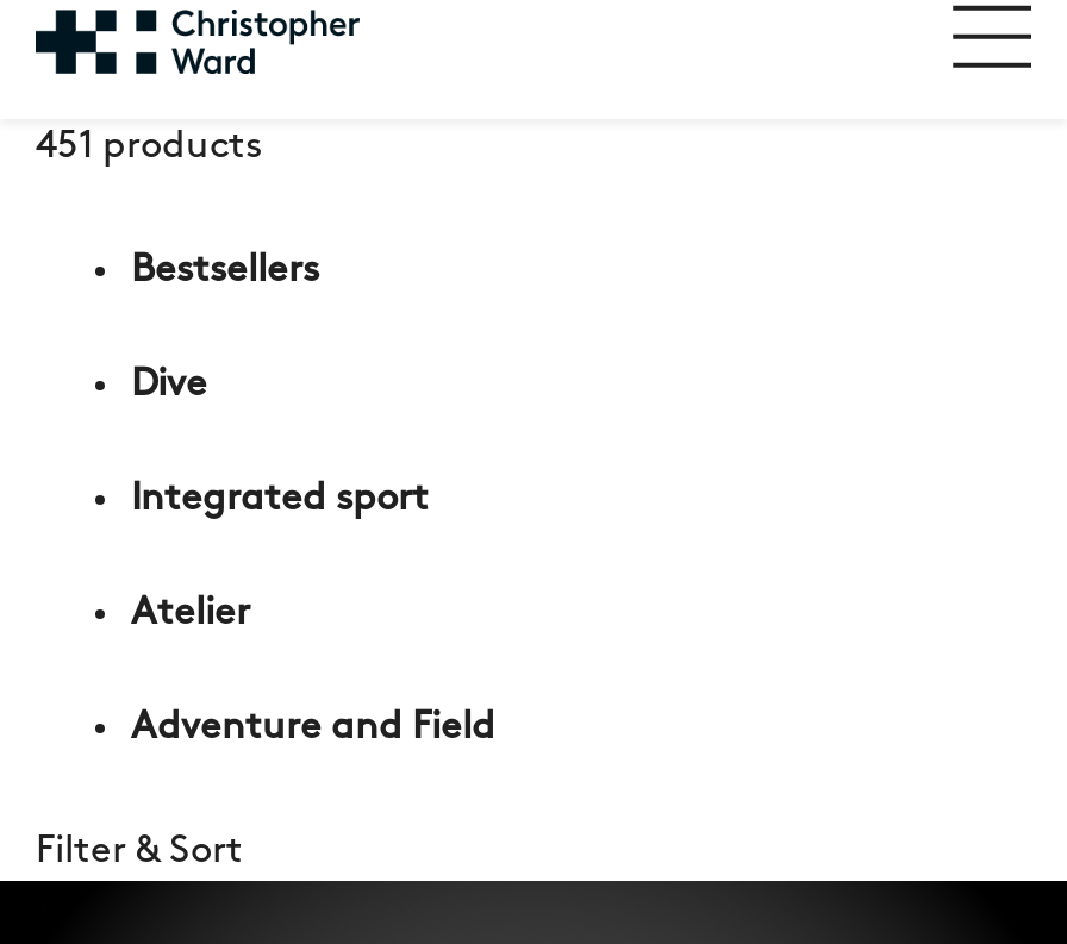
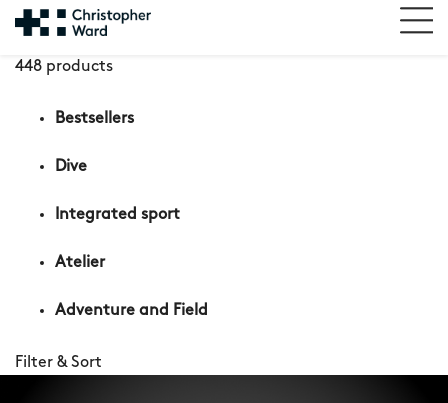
- 451 products
+ 448 products
